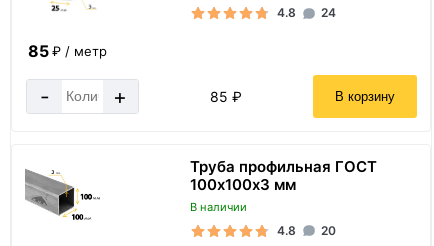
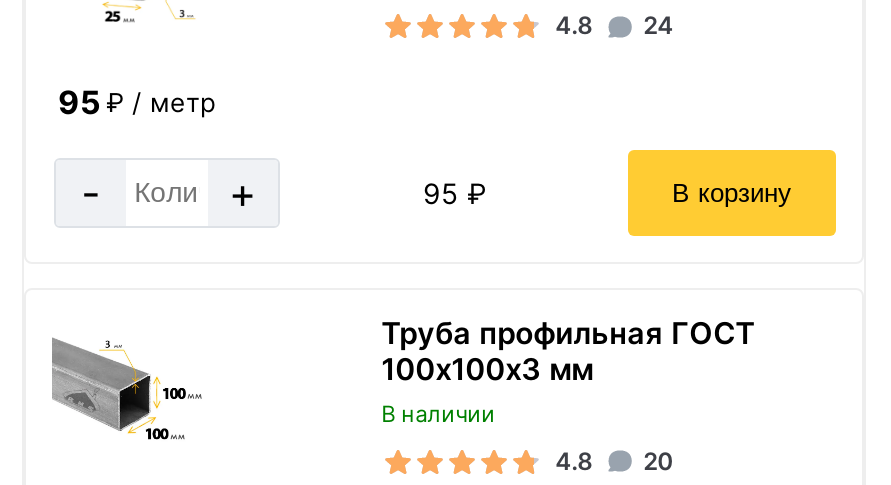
- 85 ₽ / метр
+ 95 ₽ / метр

- 85 ₽
+ 95 ₽
